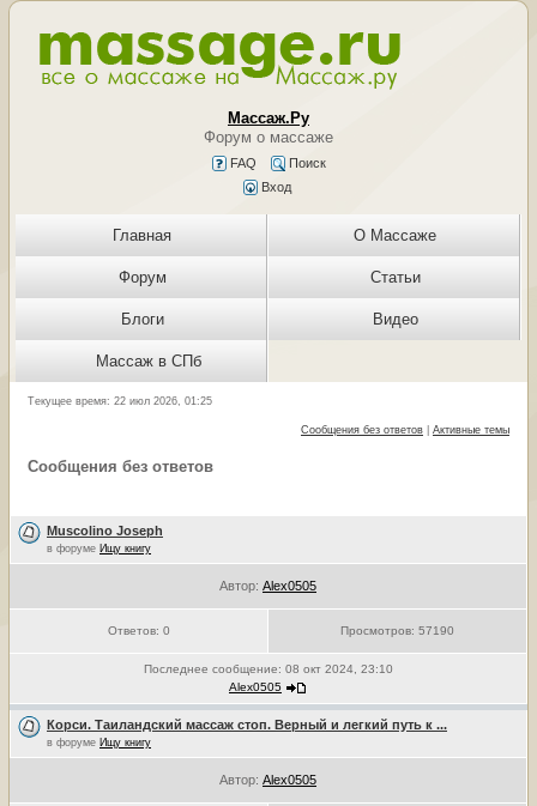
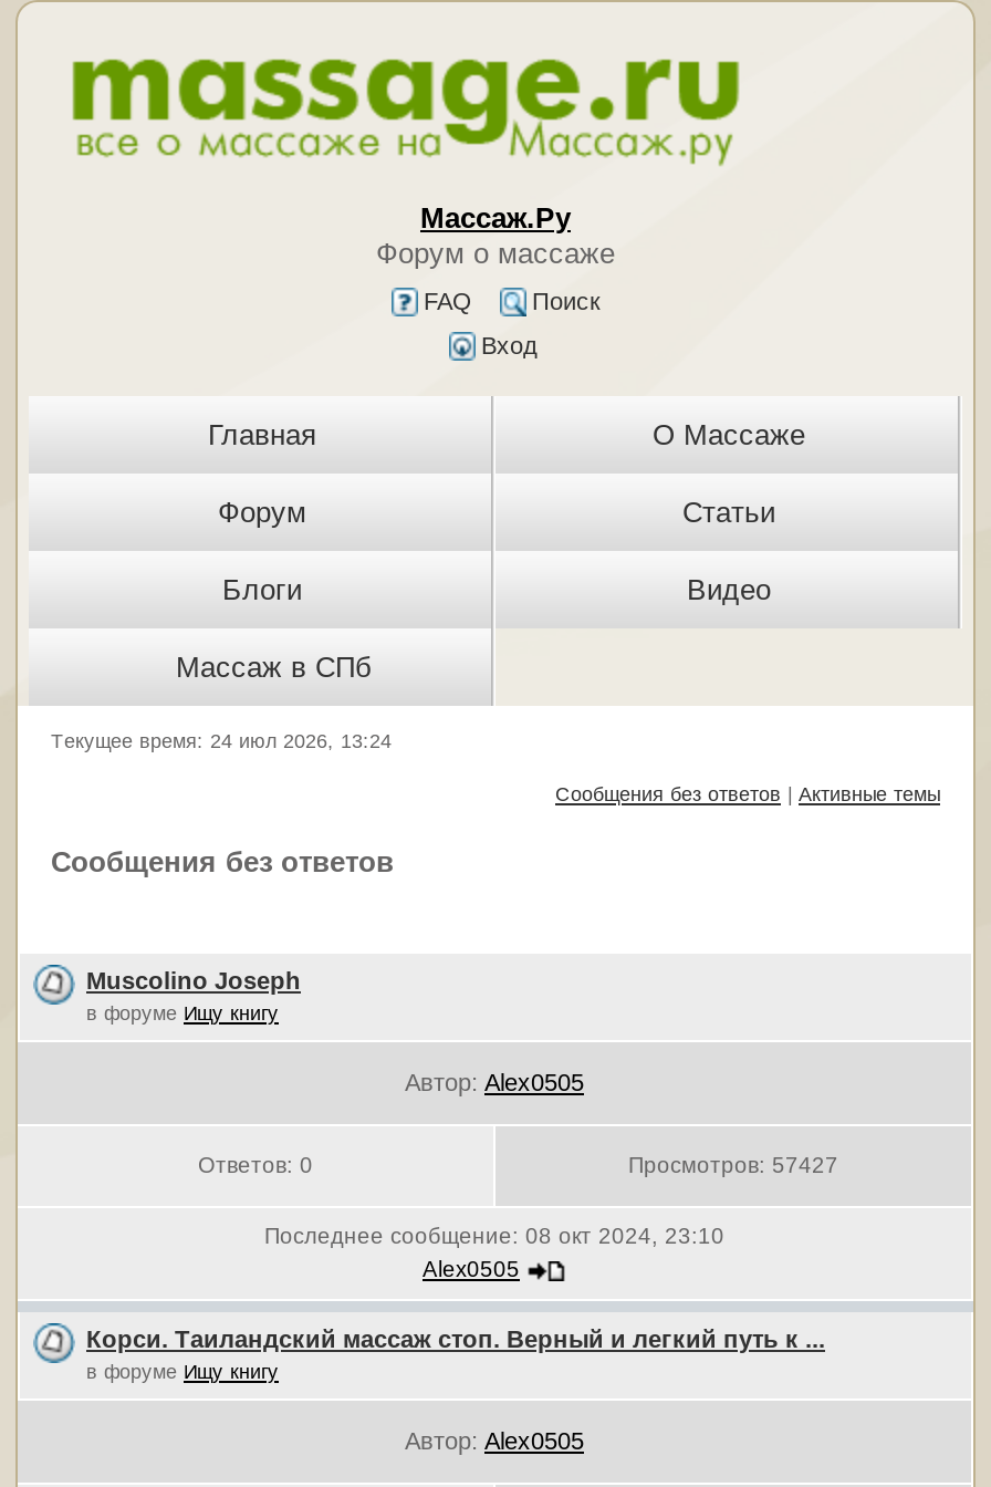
- Текущее время: 22 июл 2026, 01:25
+ Текущее время: 24 июл 2026, 13:24

- Просмотров: 57190
+ Просмотров: 57427
